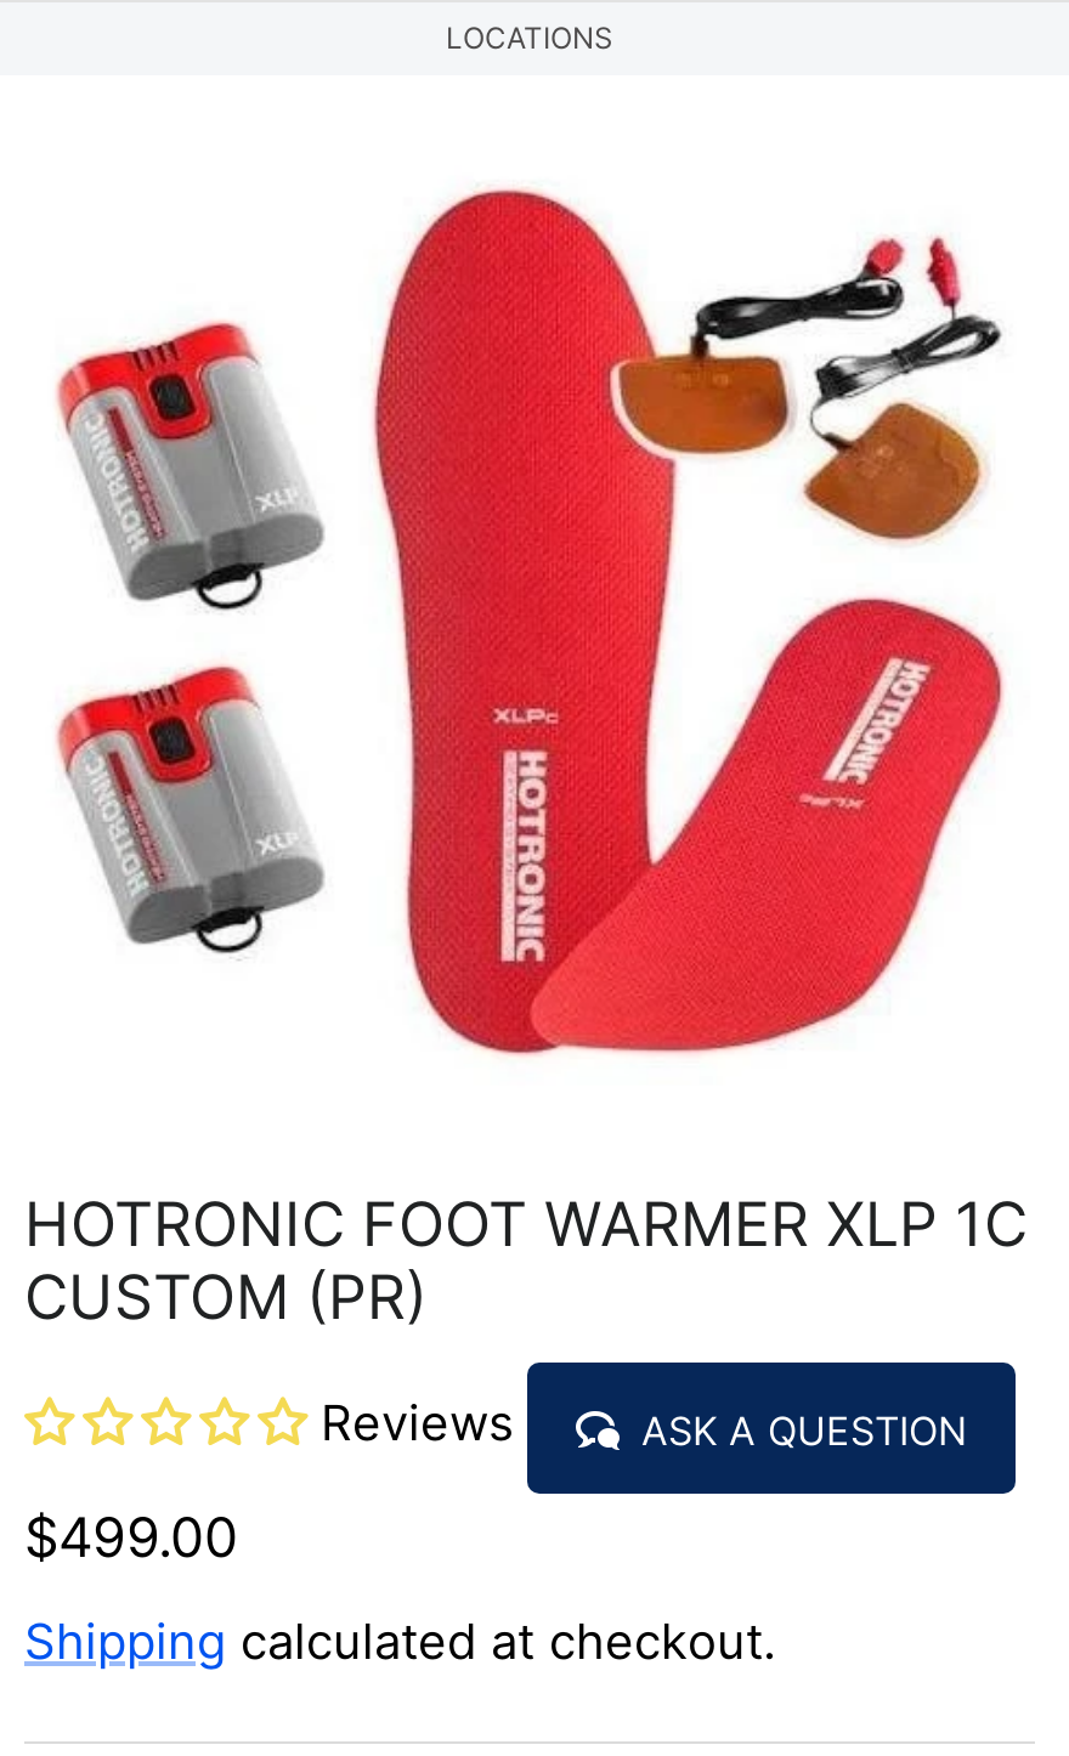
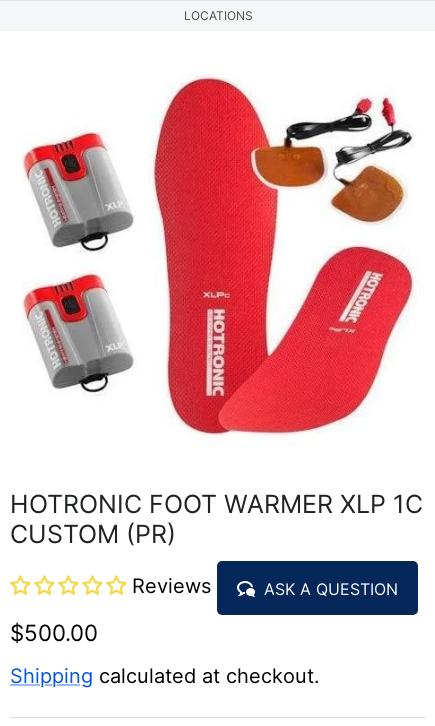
- $499.00
+ $500.00
